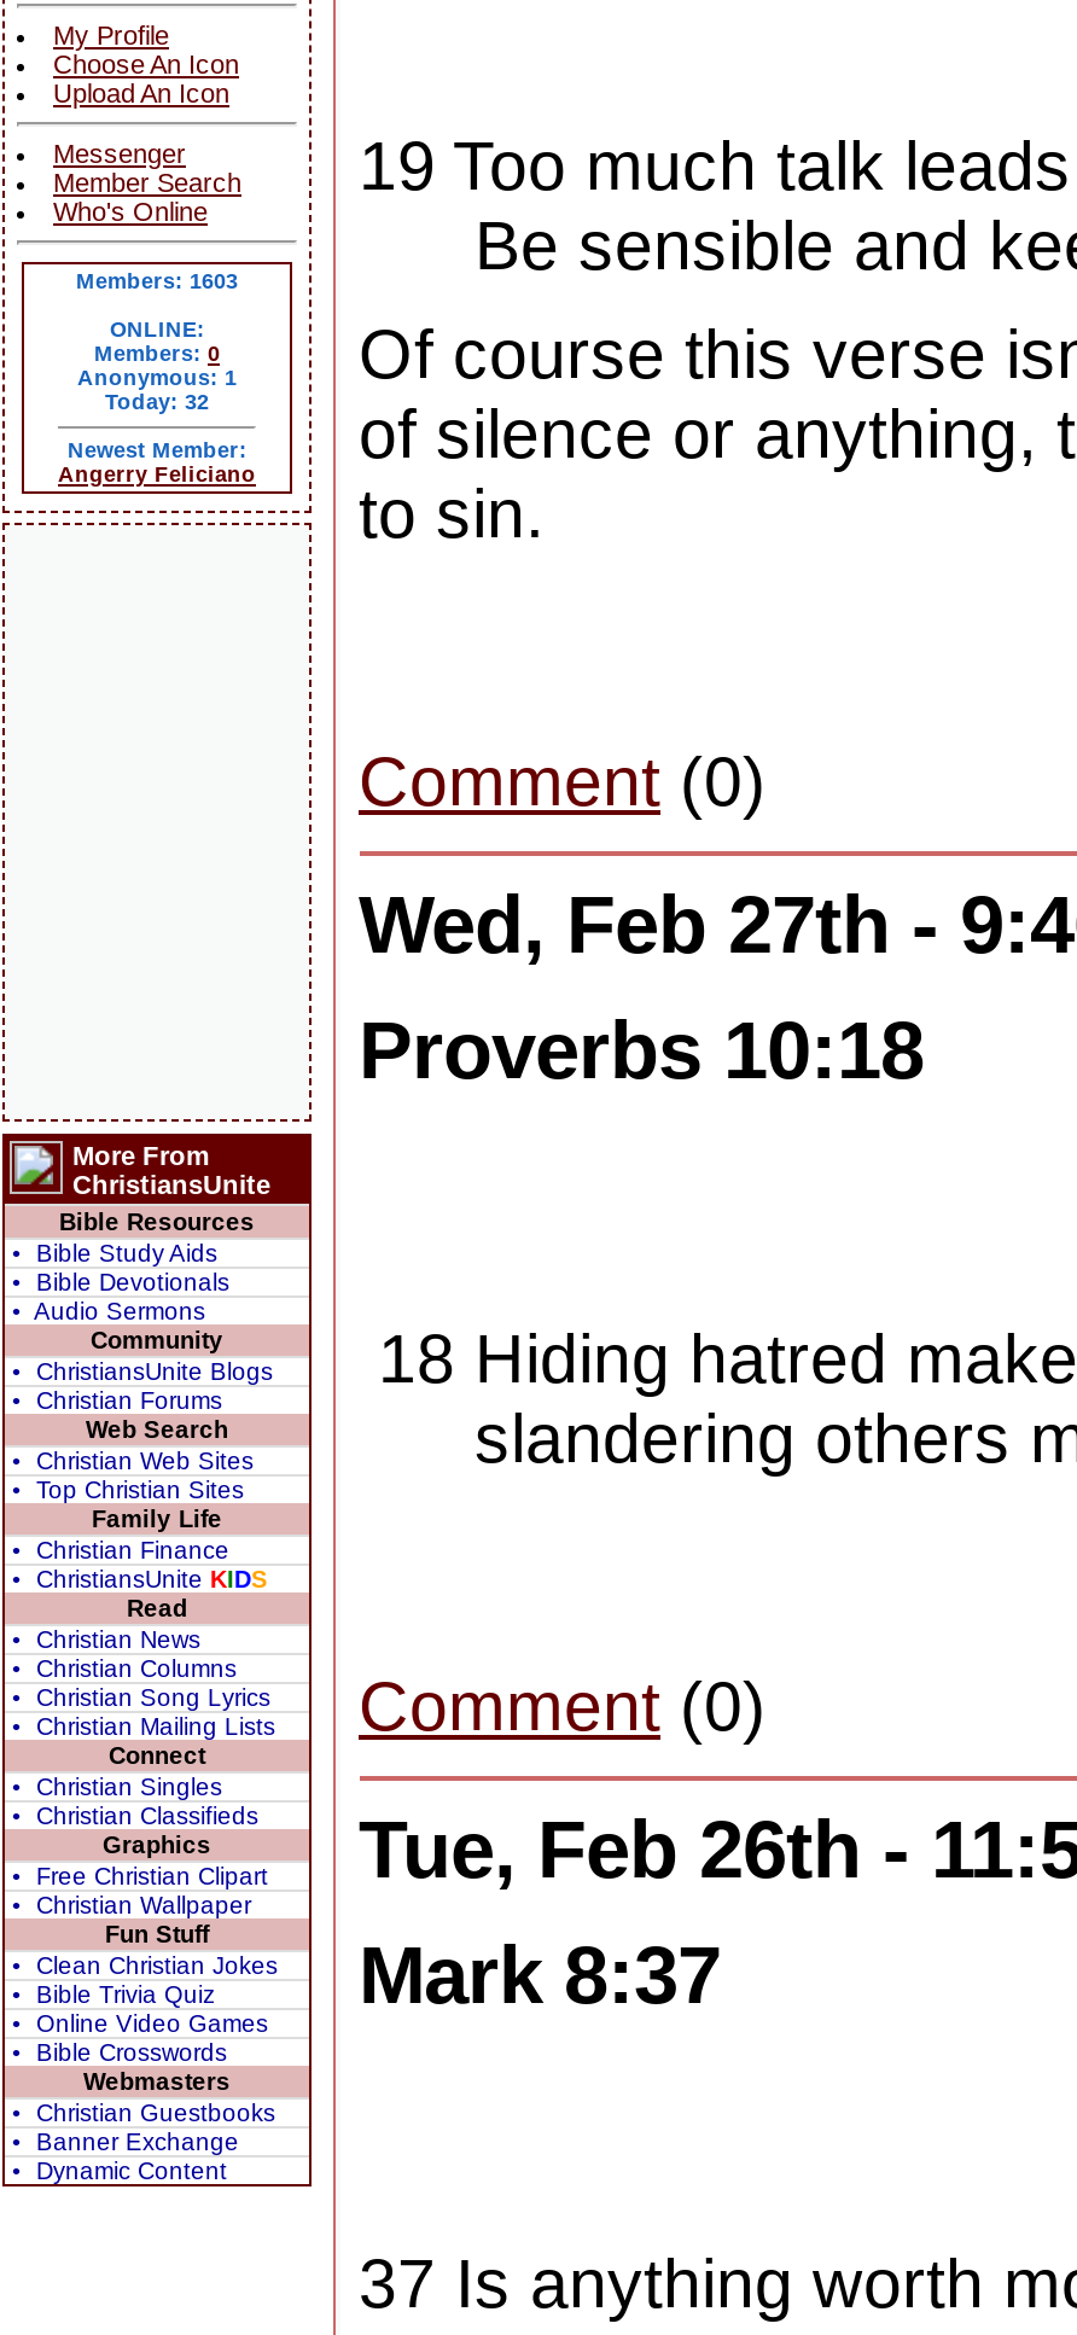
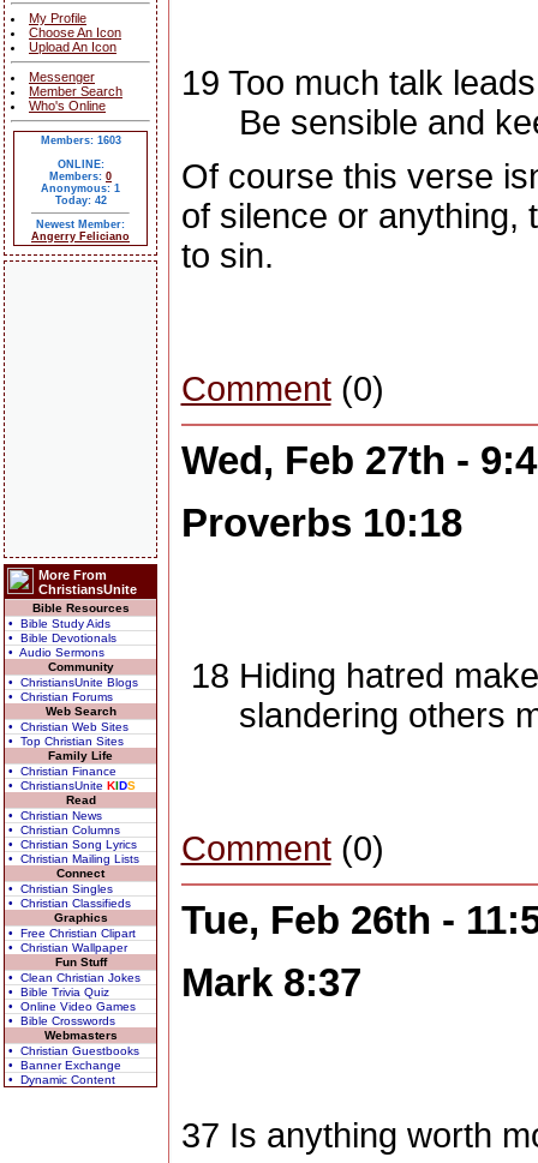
- Today: 32
+ Today: 42
